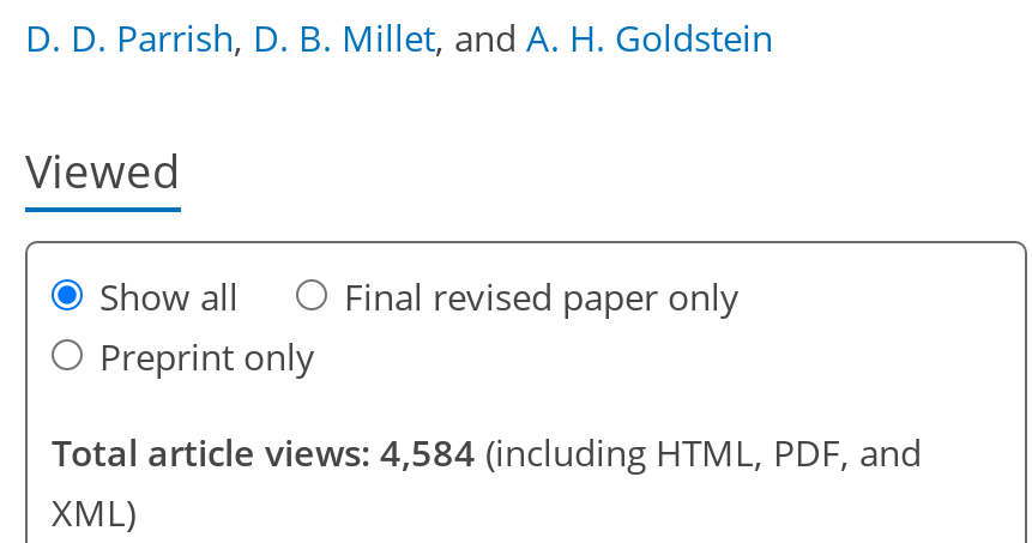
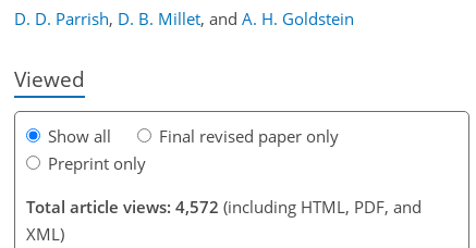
- Total article views: 4,584 (including HTML, PDF, and
+ Total article views: 4,572 (including HTML, PDF, and
